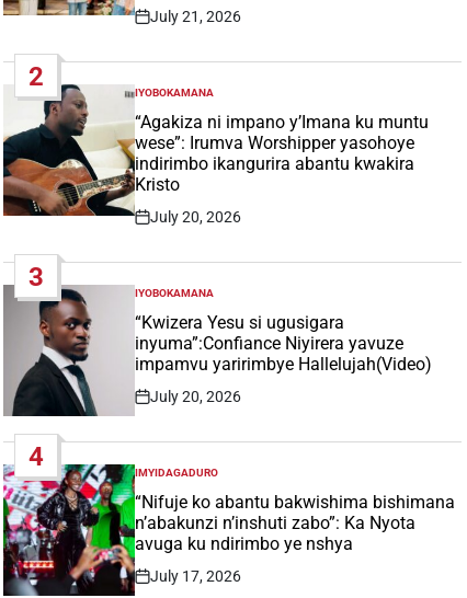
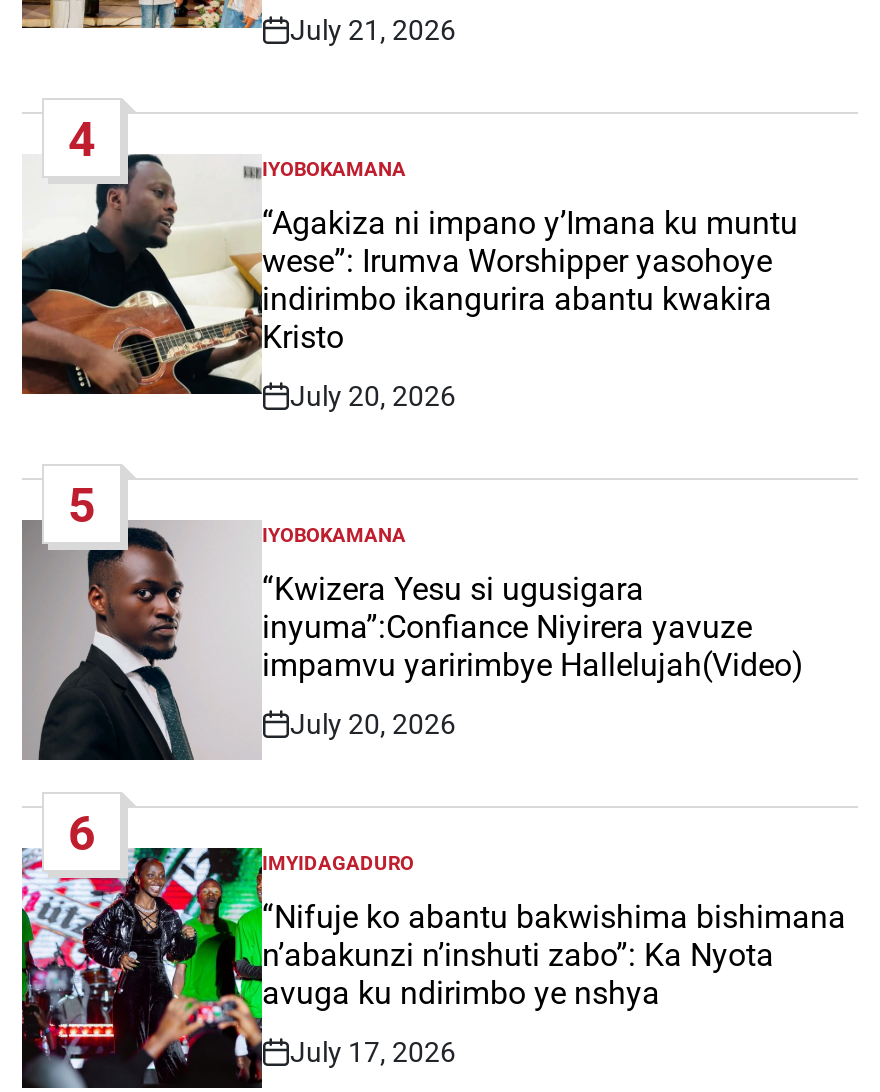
- 2
+ 4

- 3
+ 5

- 4
+ 6
